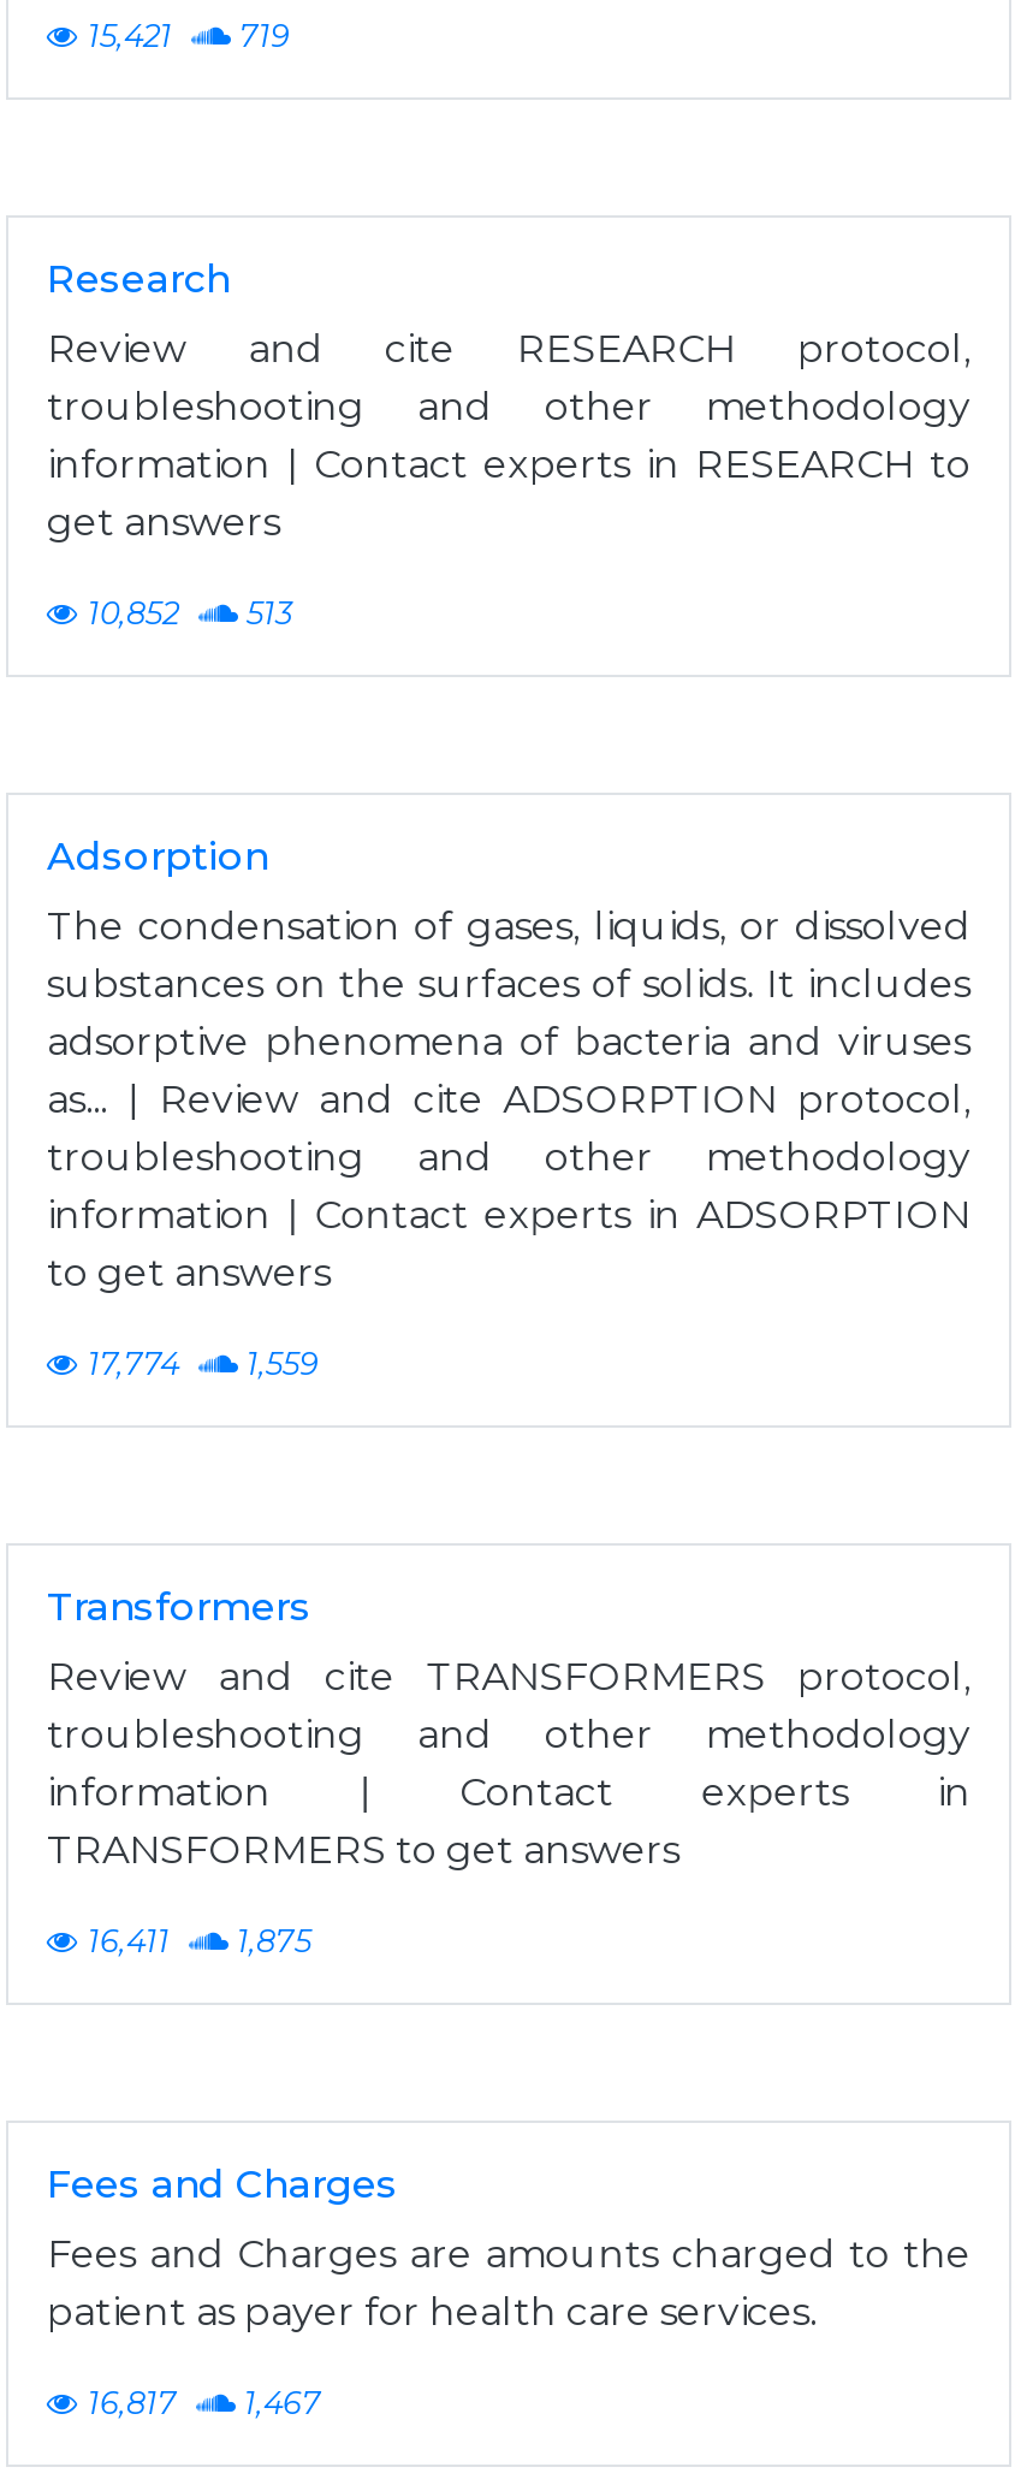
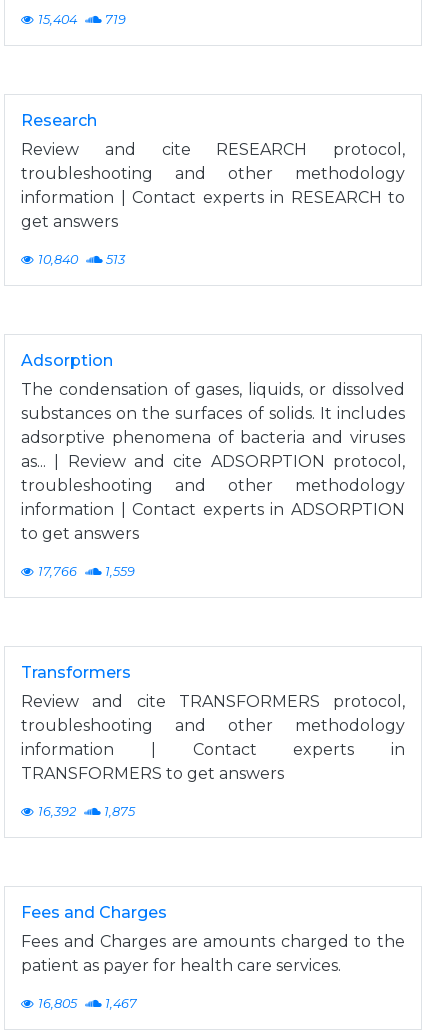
- 15,421 719
+ 15,404 719

- 10,852 513
+ 10,840 513

- 17,774 1,559
+ 17,766 1,559

- 16,411 1,875
+ 16,392 1,875

- 16,817 1,467
+ 16,805 1,467
